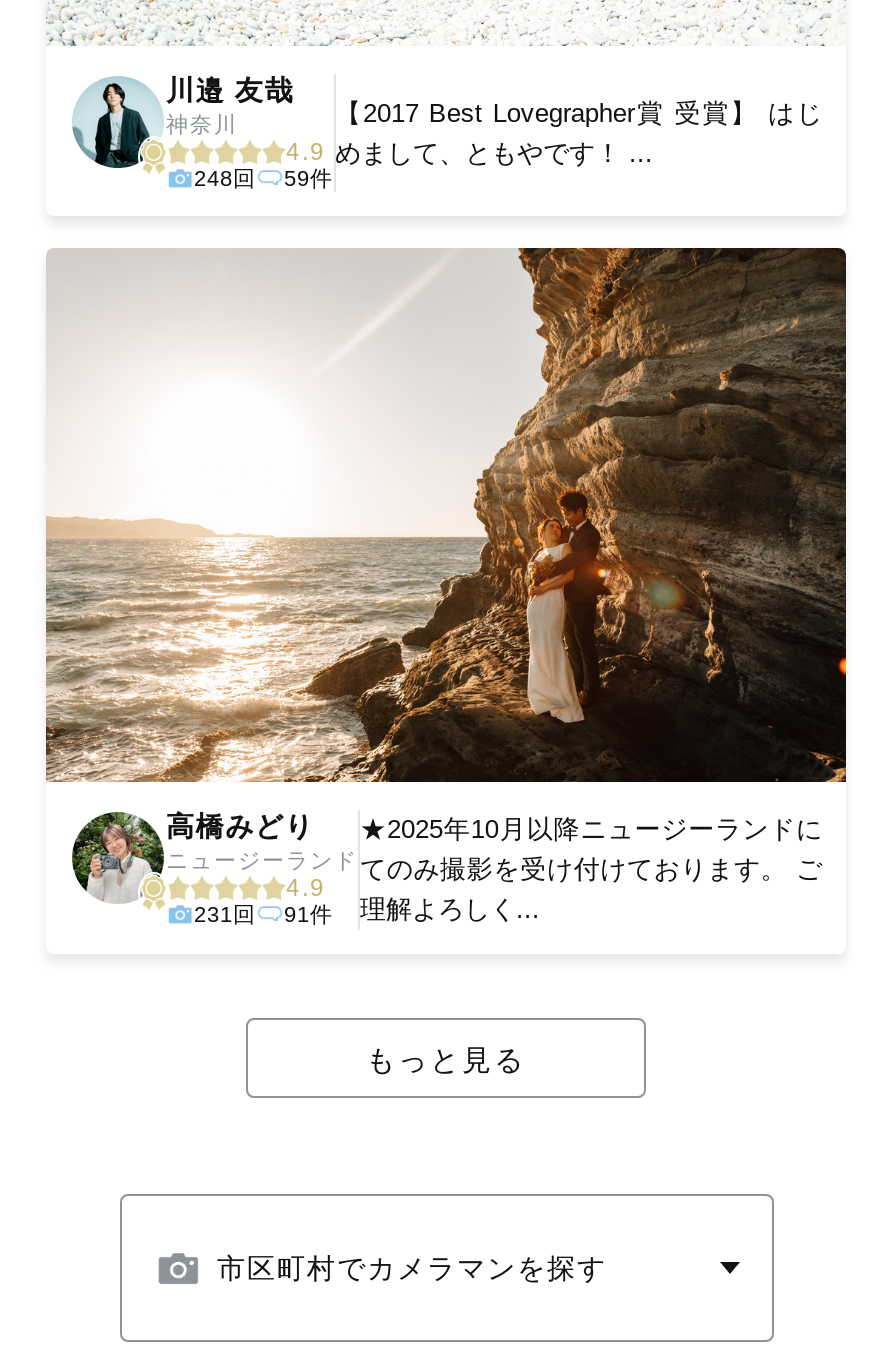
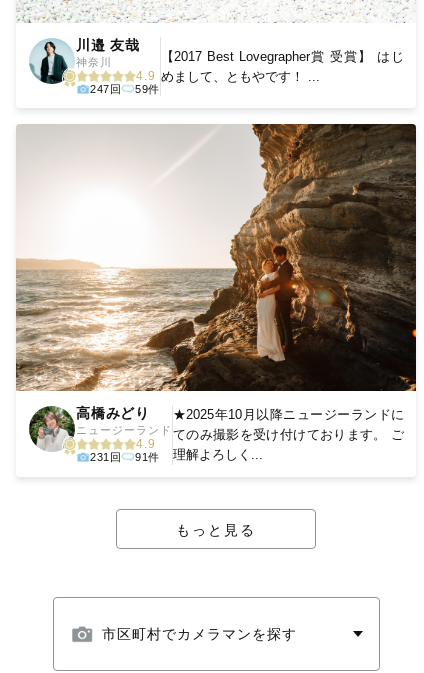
- 248回 59件
+ 247回 59件
